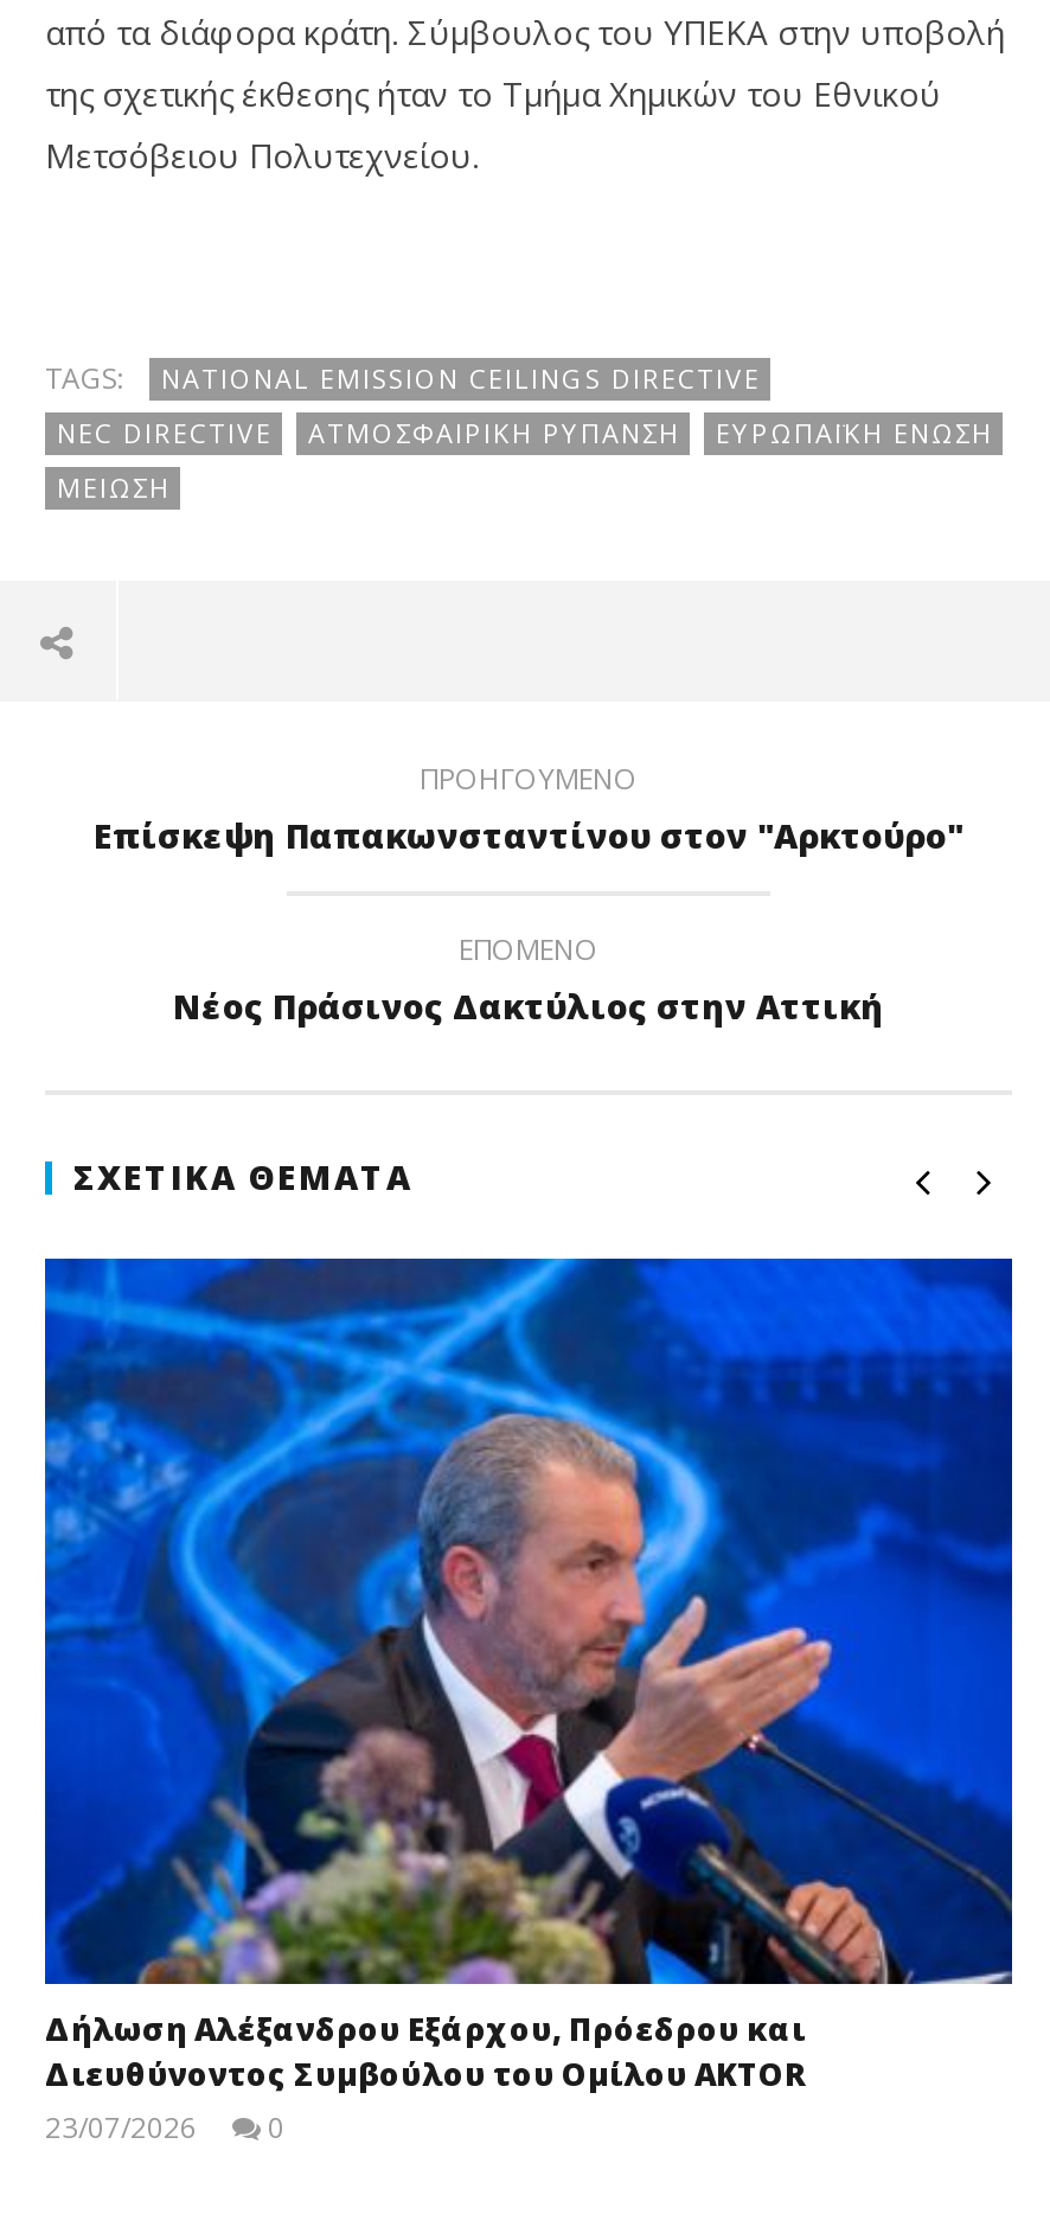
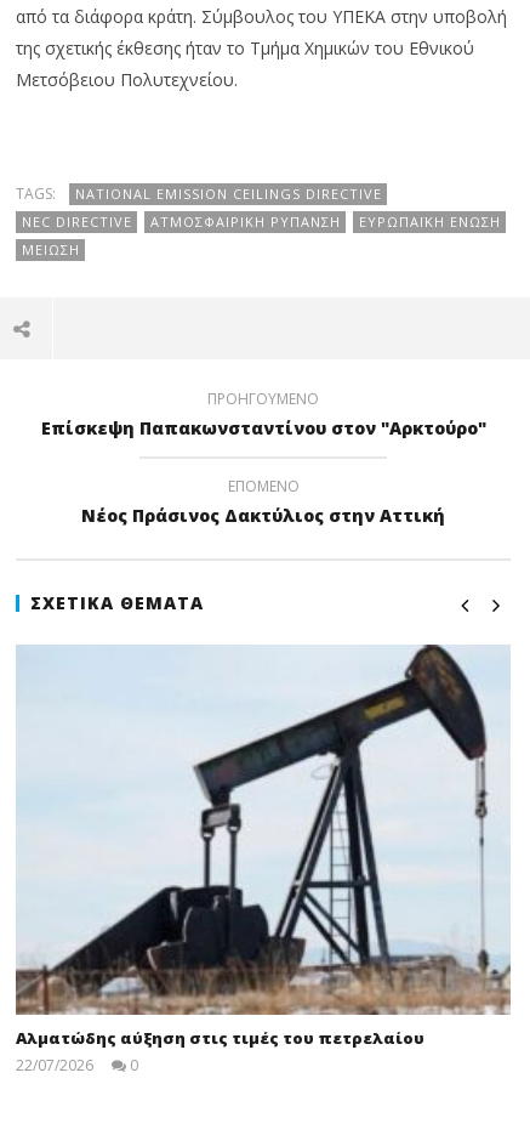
- [image]
- Δήλωση Αλέξανδρου Εξάρχου, Πρόεδρου και
- Διευθύνοντος Συμβούλου του Ομίλου AKTOR
- 23/07/2026
+ [image]
+ Αλματώδης αύξηση στις τιμές του πετρελαίου
+ 22/07/2026
